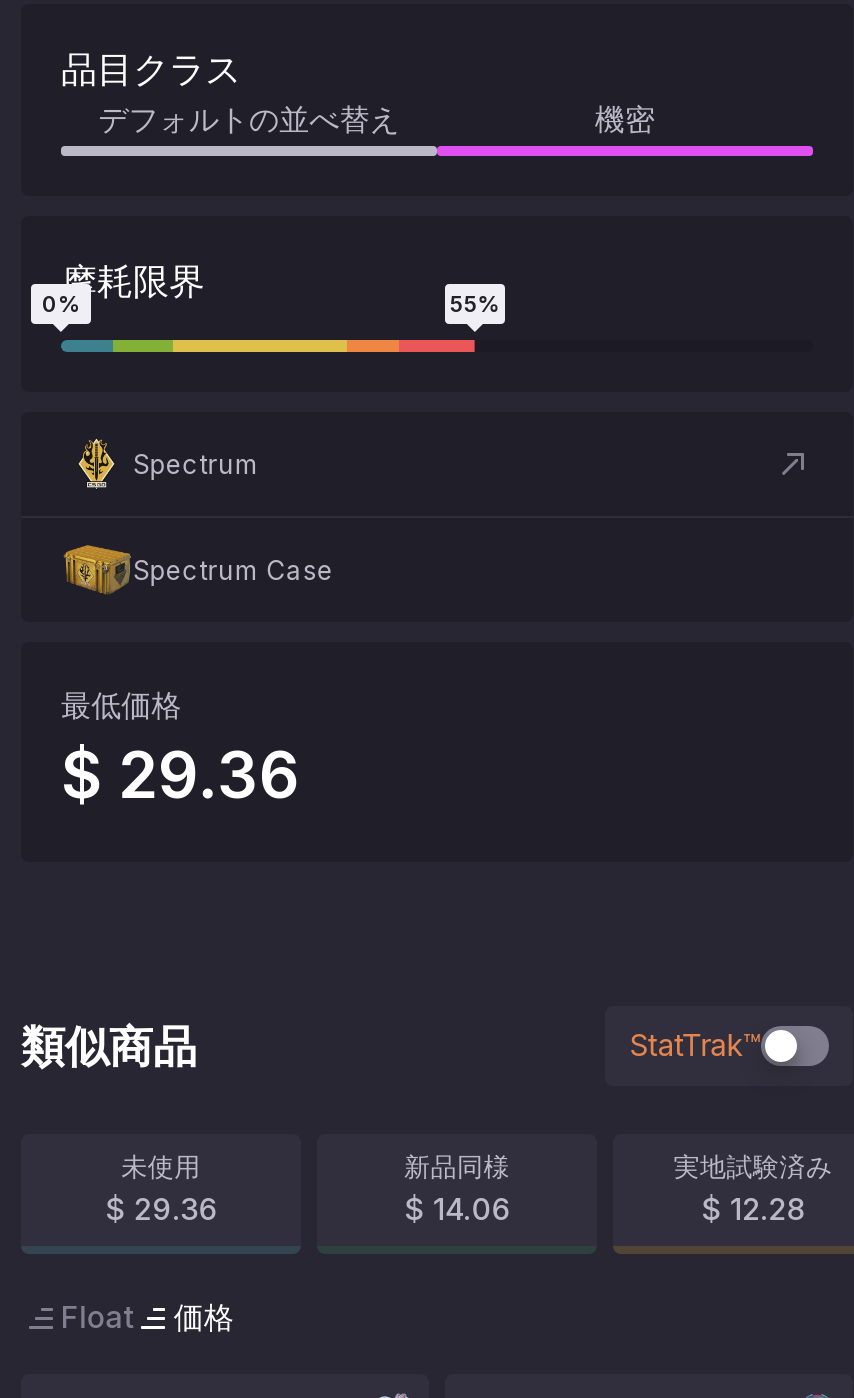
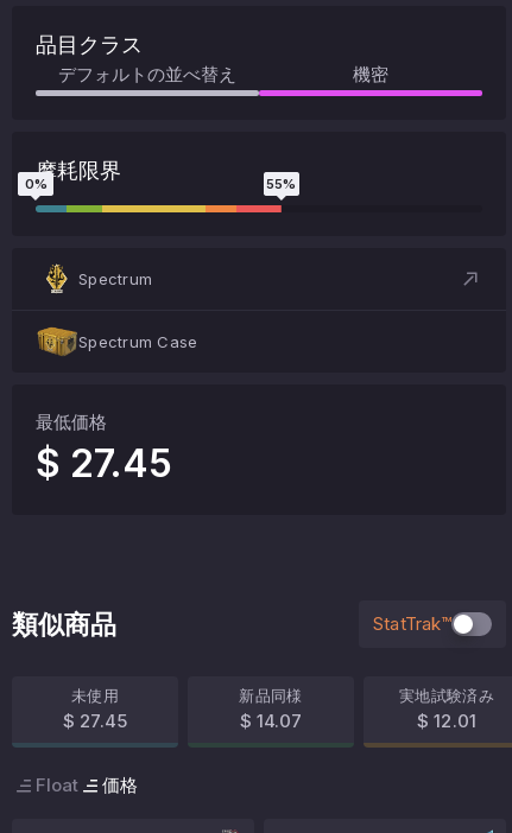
- $ 29.36
+ $ 27.45

- $ 29.36
+ $ 27.45

- $ 14.06
+ $ 14.07

- $ 12.28
+ $ 12.01
